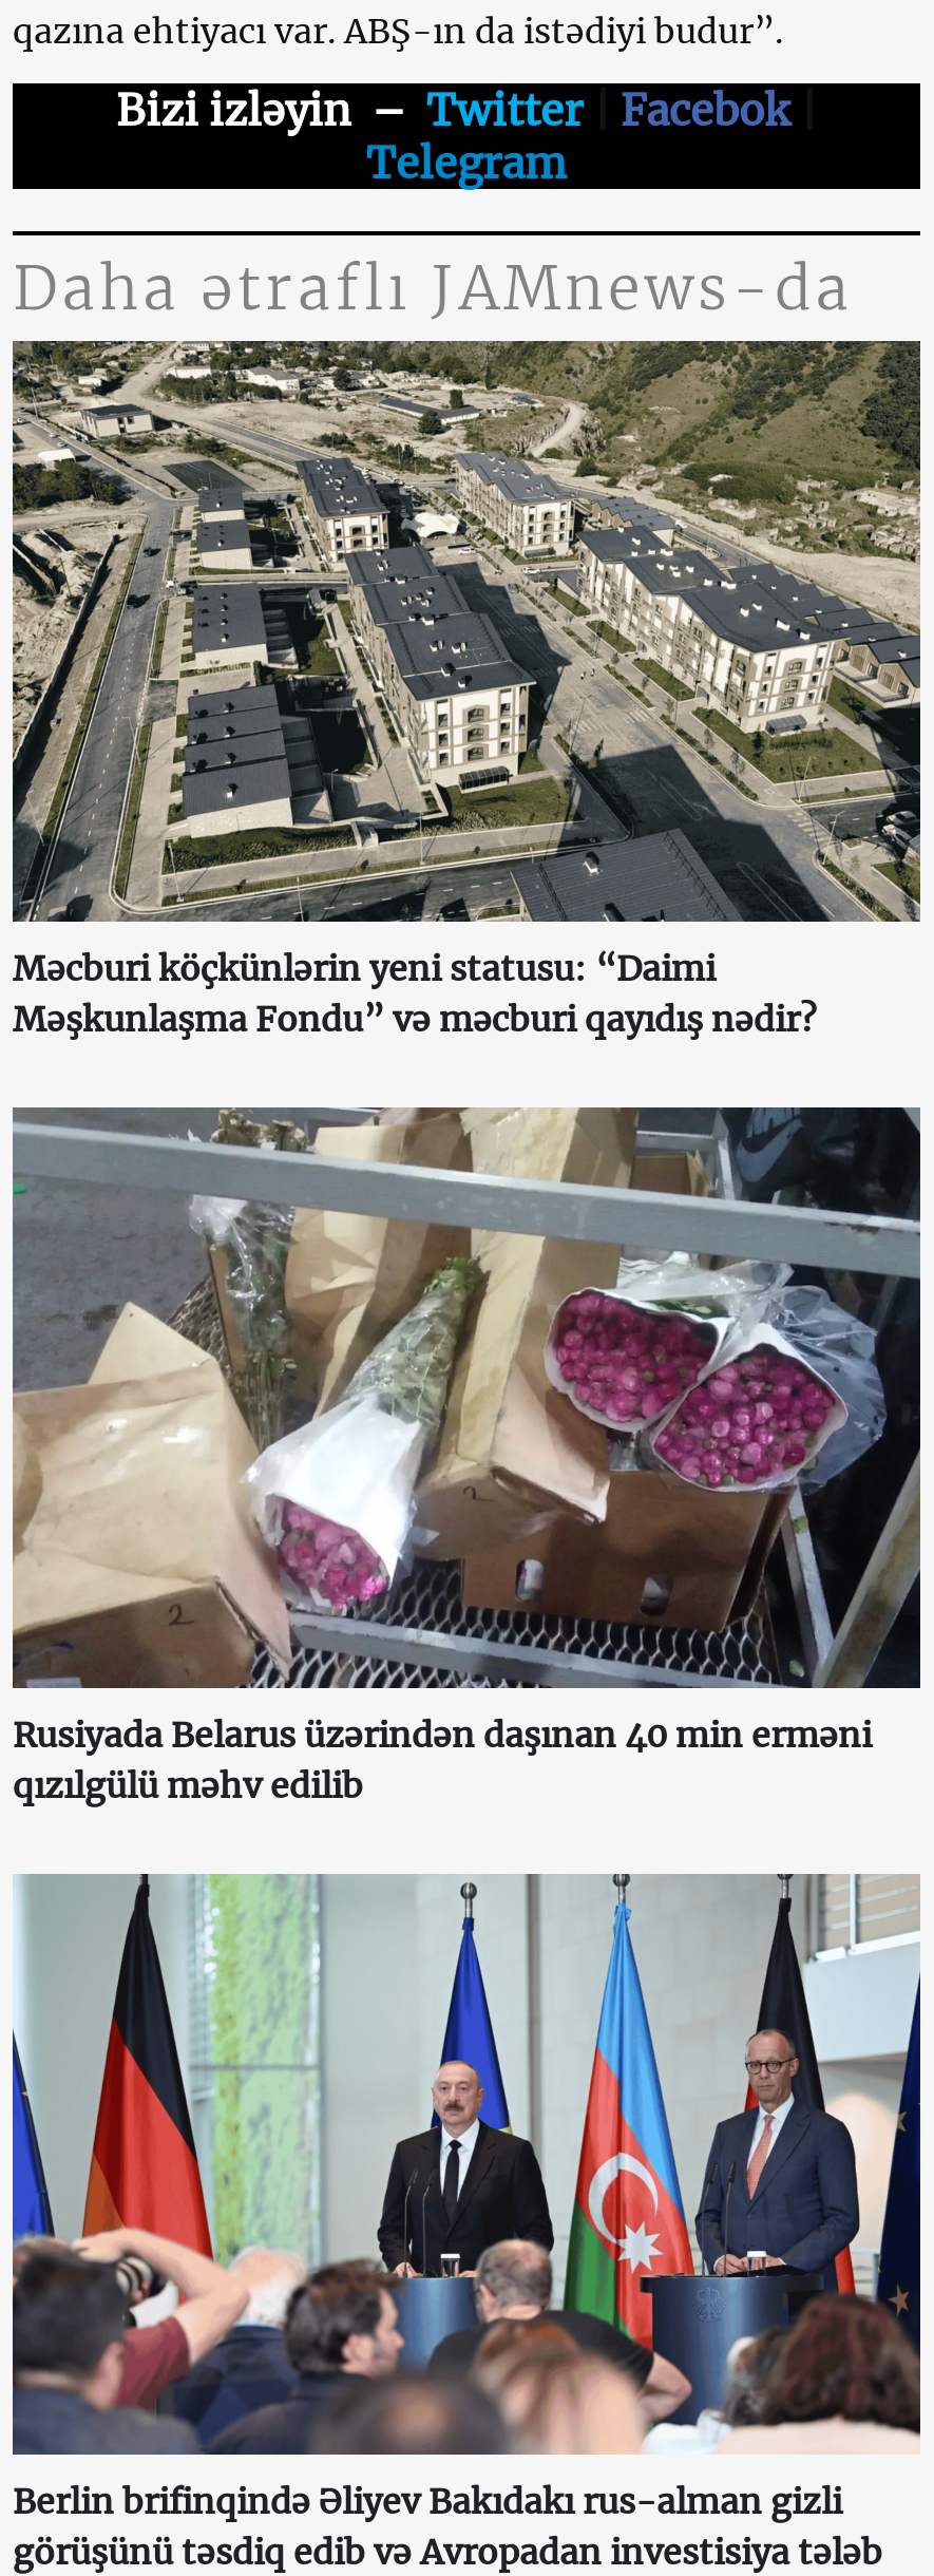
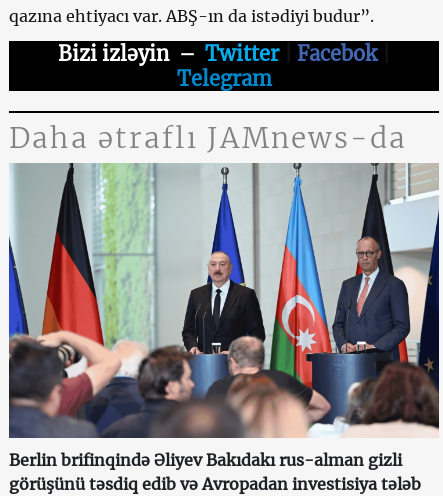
- [image]
- Məcburi köçkünlərin yeni statusu: “Daimi
- Məşkunlaşma Fondu” və məcburi qayıdış nədir?

- [image]
- Rusiyada Belarus üzərindən daşınan 40 min erməni
- qızılgülü məhv edilib
